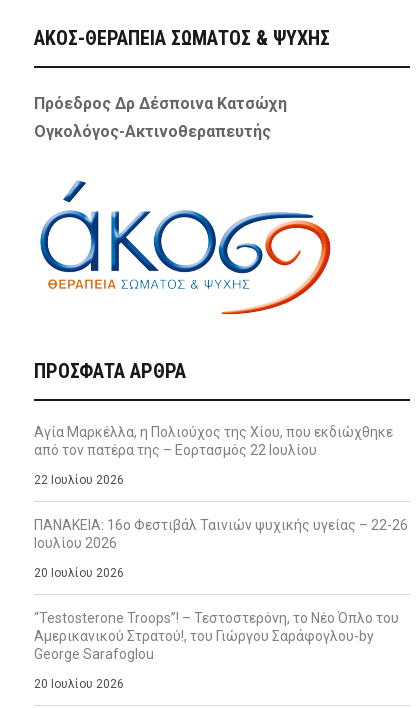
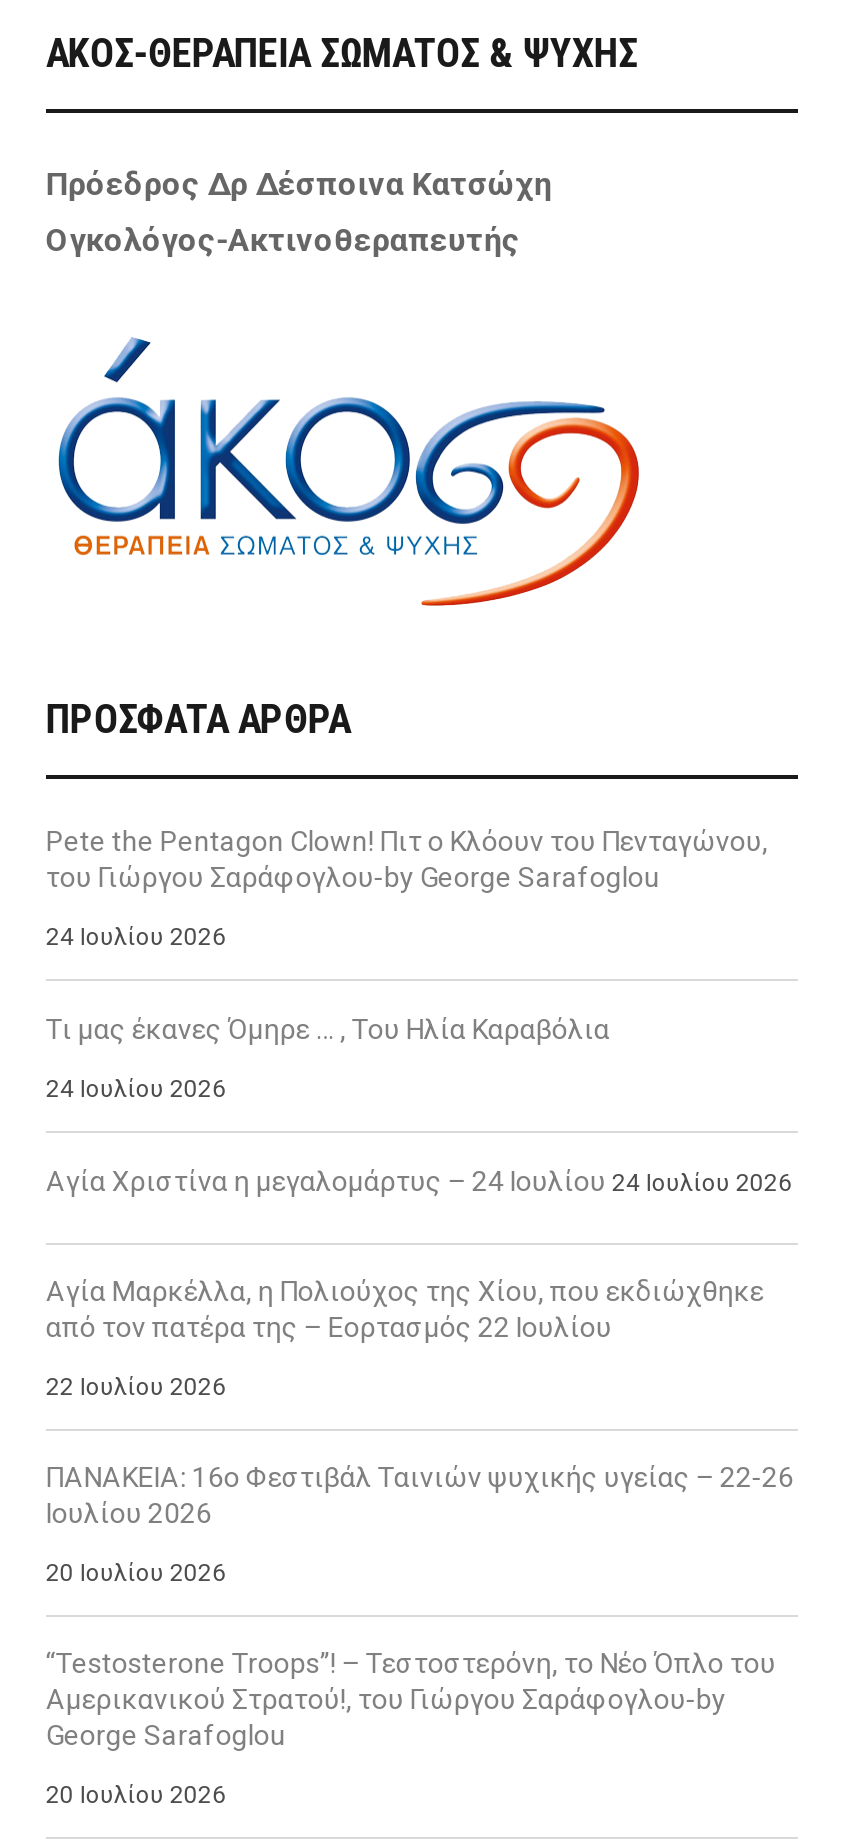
+ Pete the Pentagon Clown! Πιτ ο Κλόουν του Πενταγώνου,
+ του Γιώργου Σαράφογλου-by George Sarafoglou
+ 24 Ιουλίου 2026
+ Τι μας έκανες Όμηρε … , Του Ηλία Καραβόλια
+ 24 Ιουλίου 2026
+ Αγία Χριστίνα η μεγαλομάρτυς – 24 Ιουλίου 24 Ιουλίου 2026
